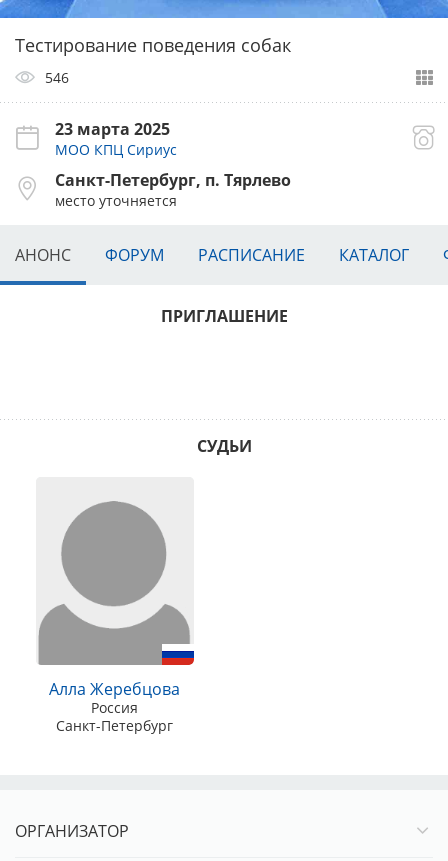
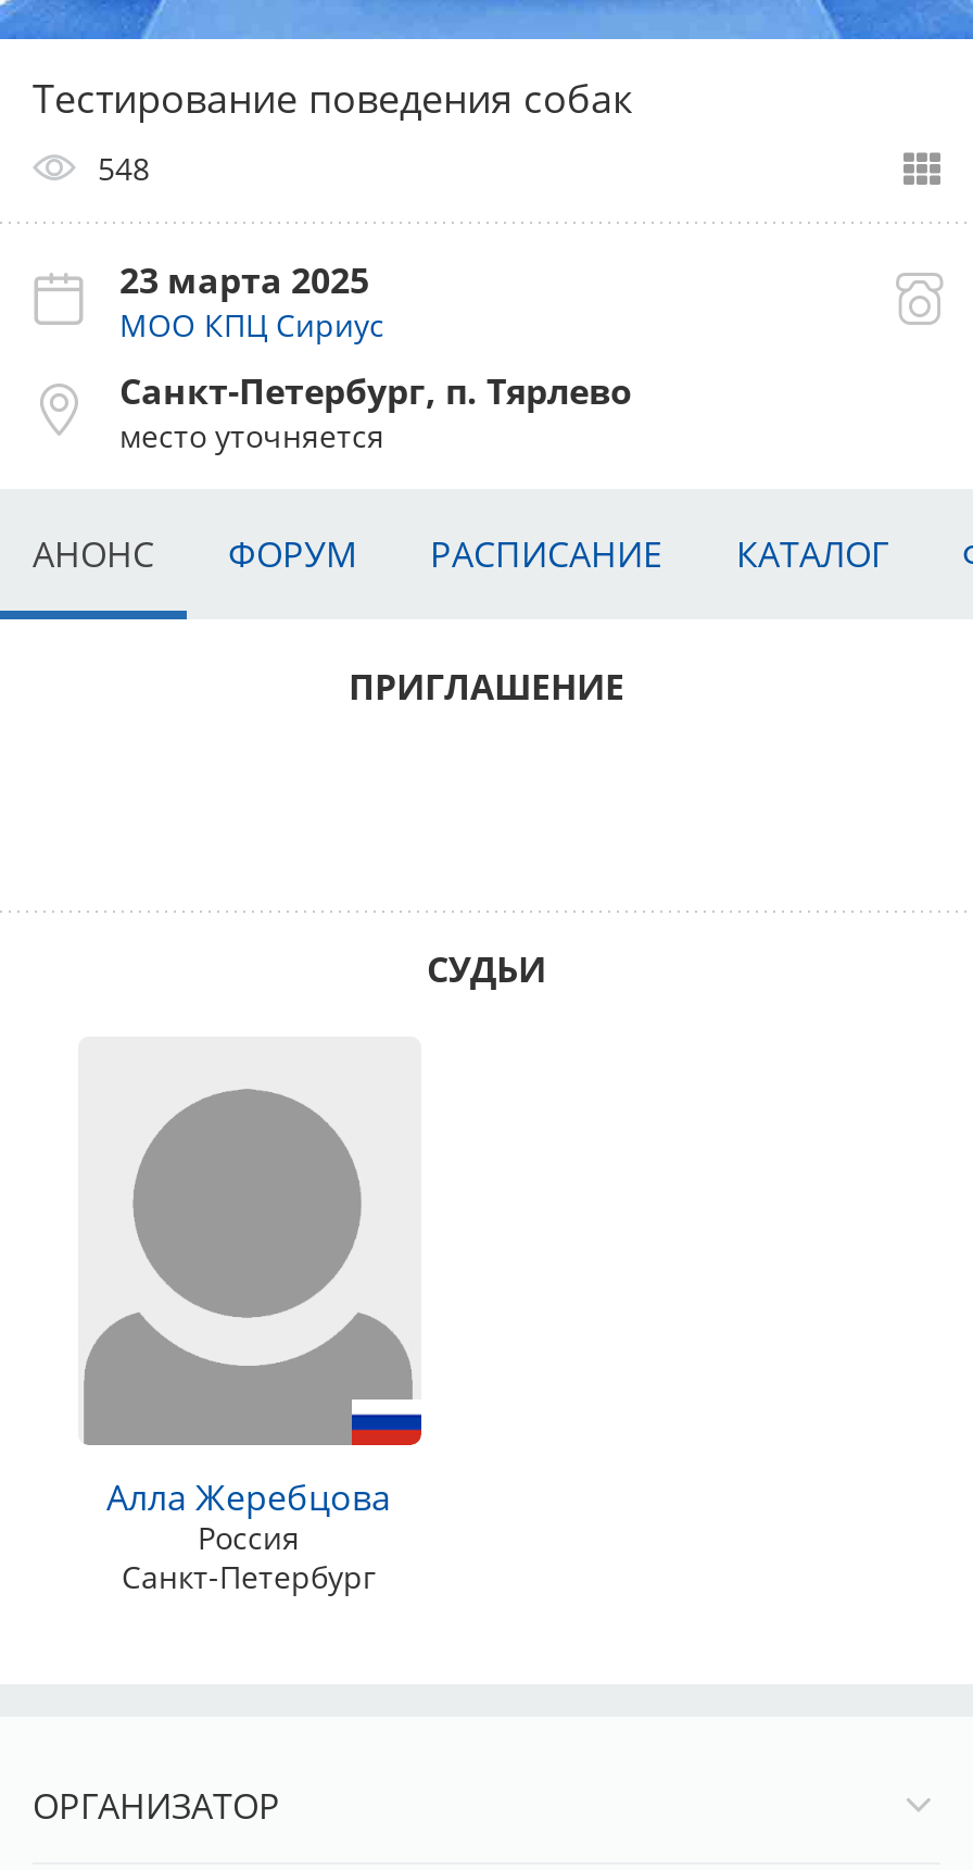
- 546
+ 548
